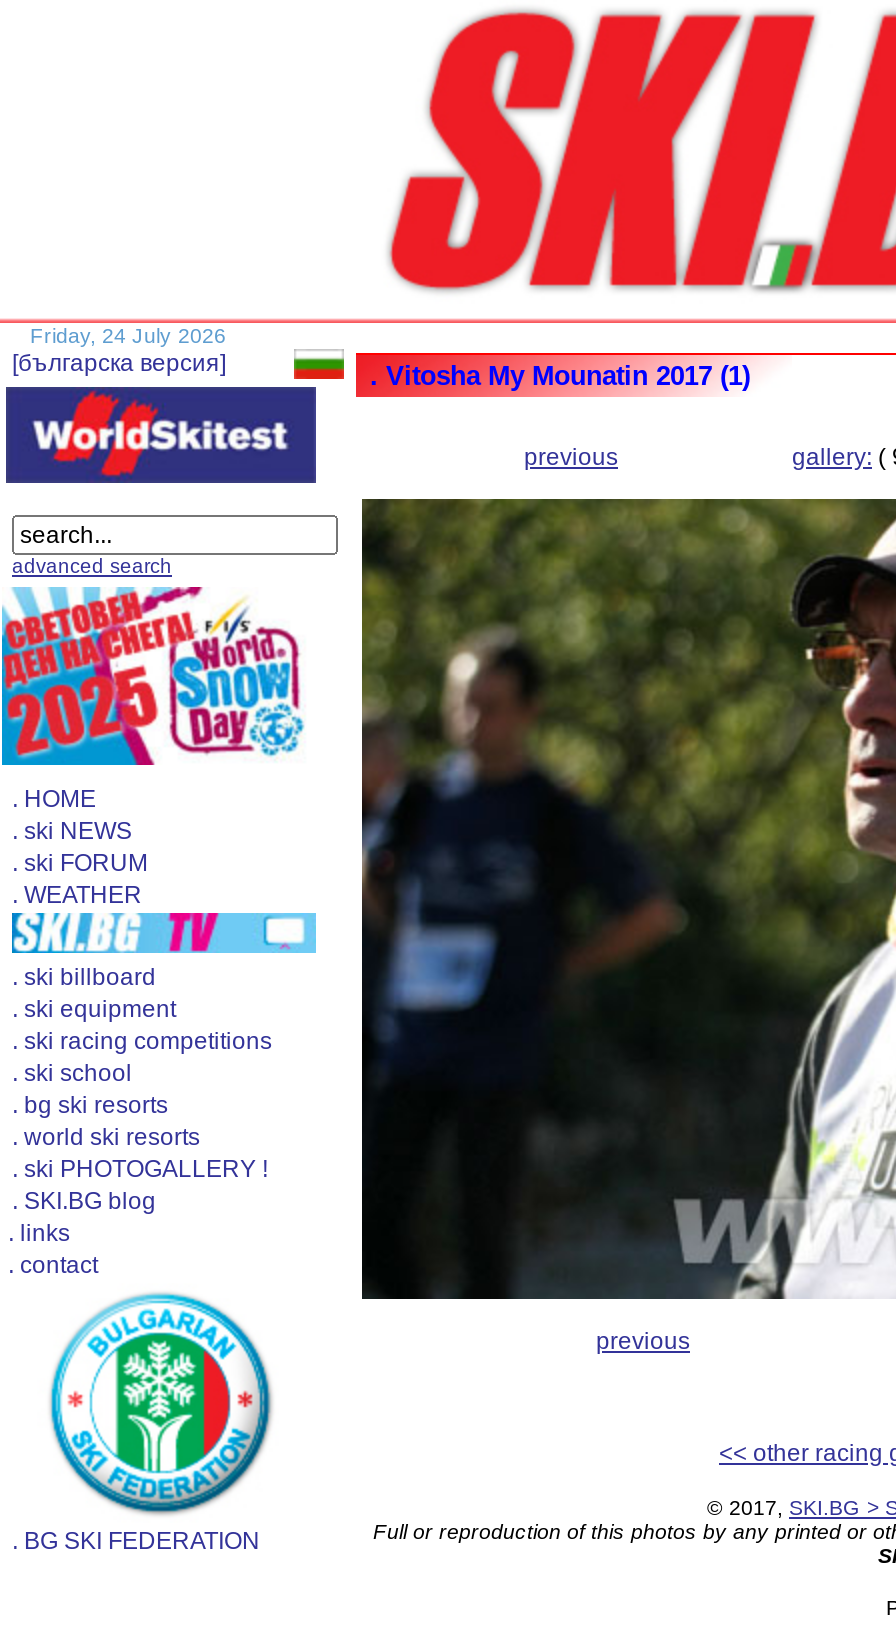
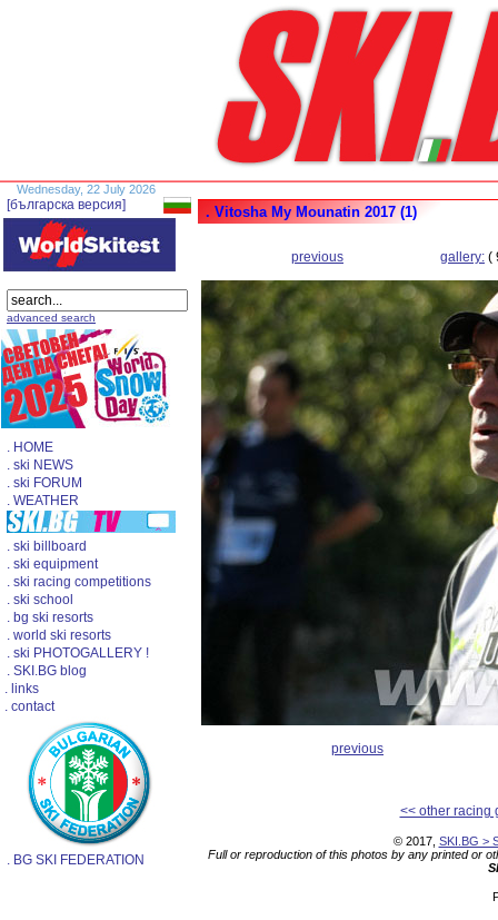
- Friday, 24 July 2026
+ Wednesday, 22 July 2026
